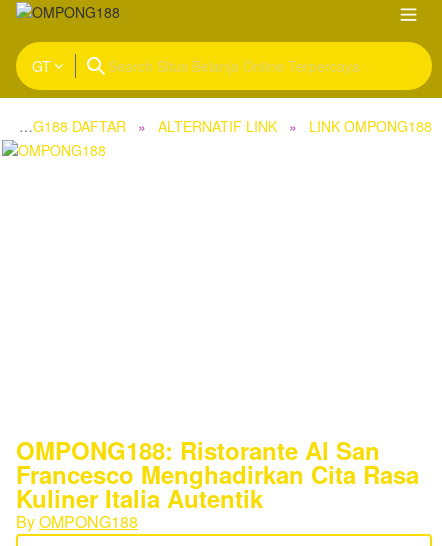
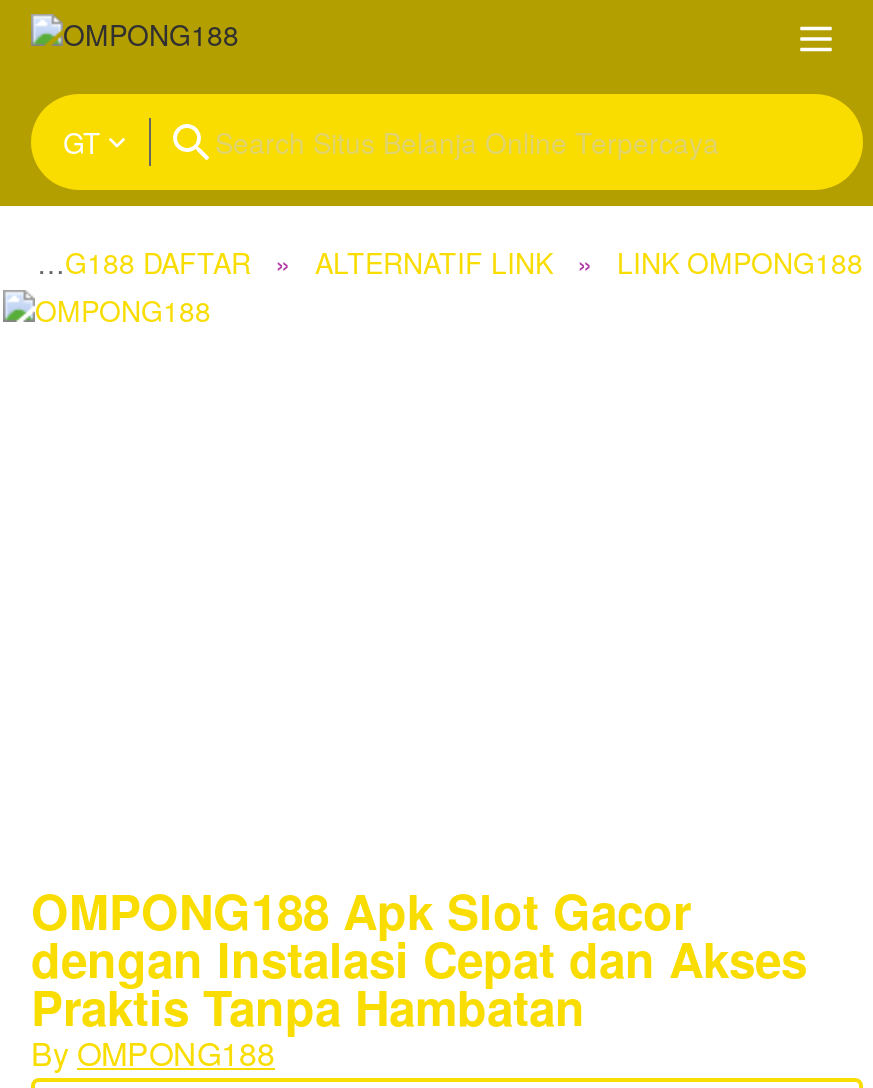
- OMPONG188: Ristorante Al San
- Francesco Menghadirkan Cita Rasa
- Kuliner Italia Autentik
+ OMPONG188 Apk Slot Gacor
+ dengan Instalasi Cepat dan Akses
+ Praktis Tanpa Hambatan
